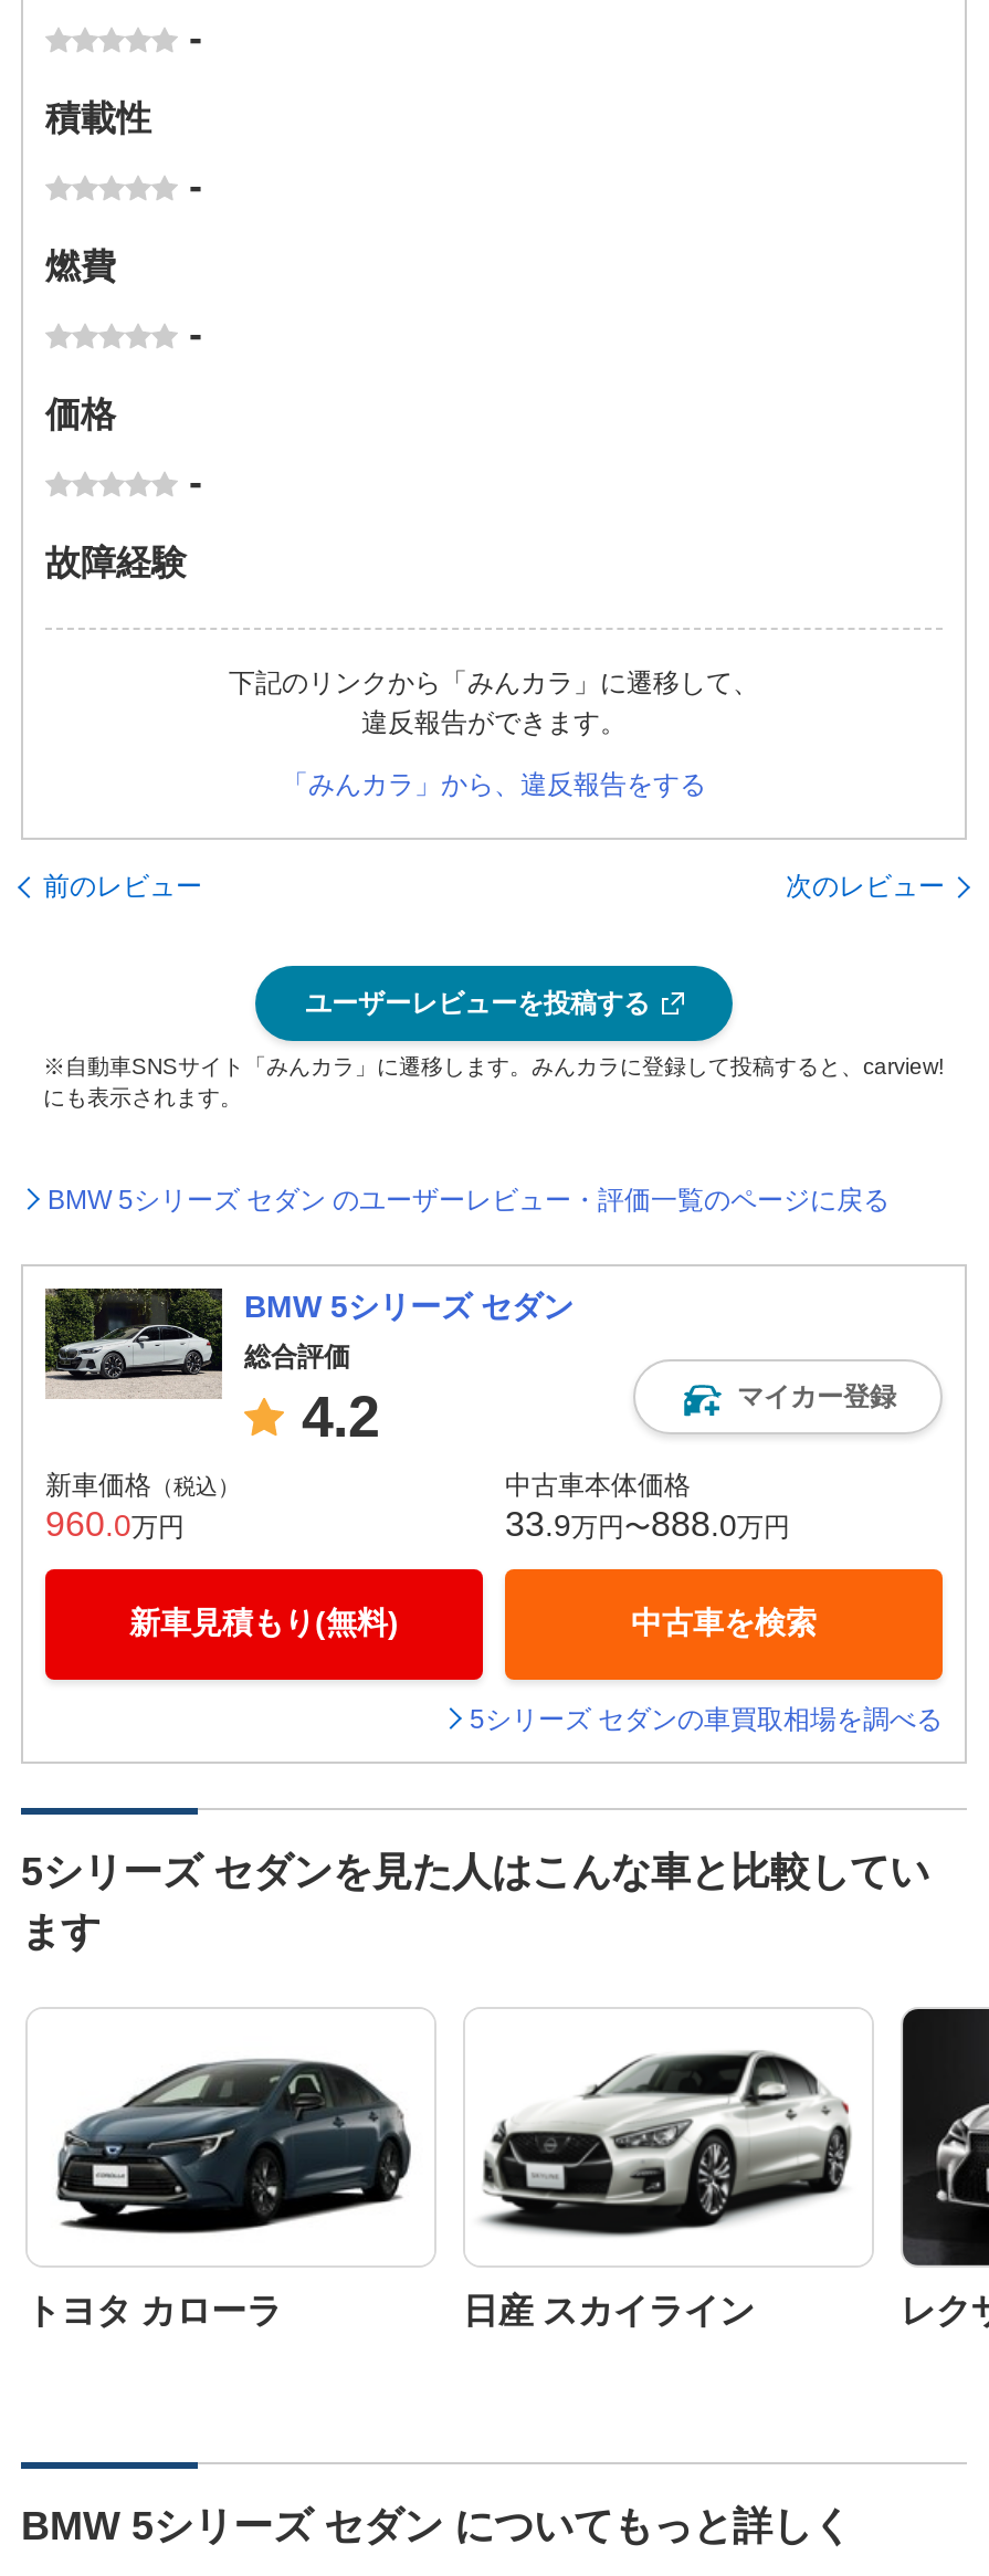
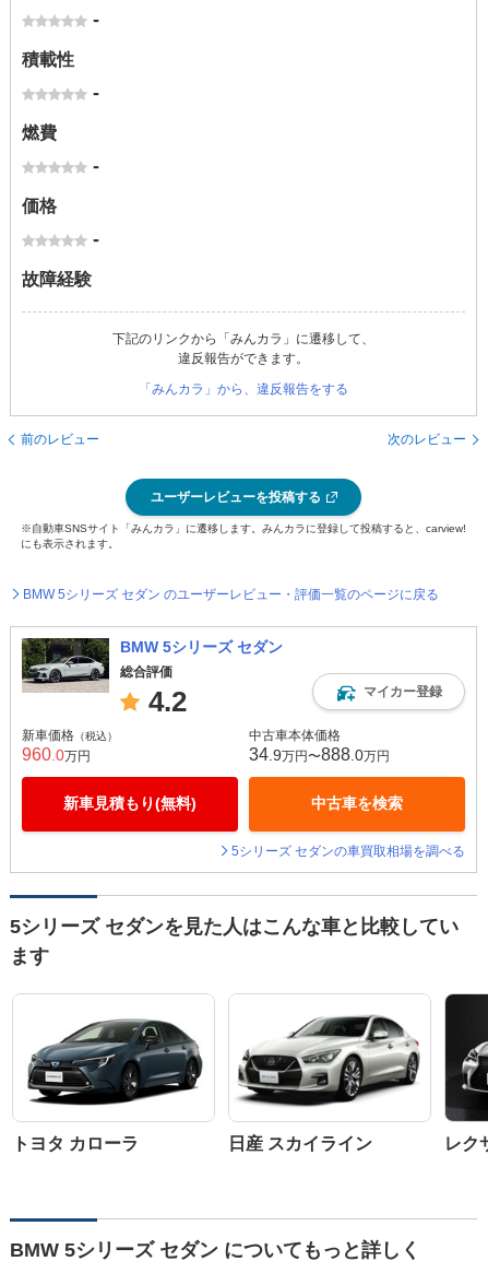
- 33.9万円〜888.0万円
+ 34.9万円〜888.0万円
